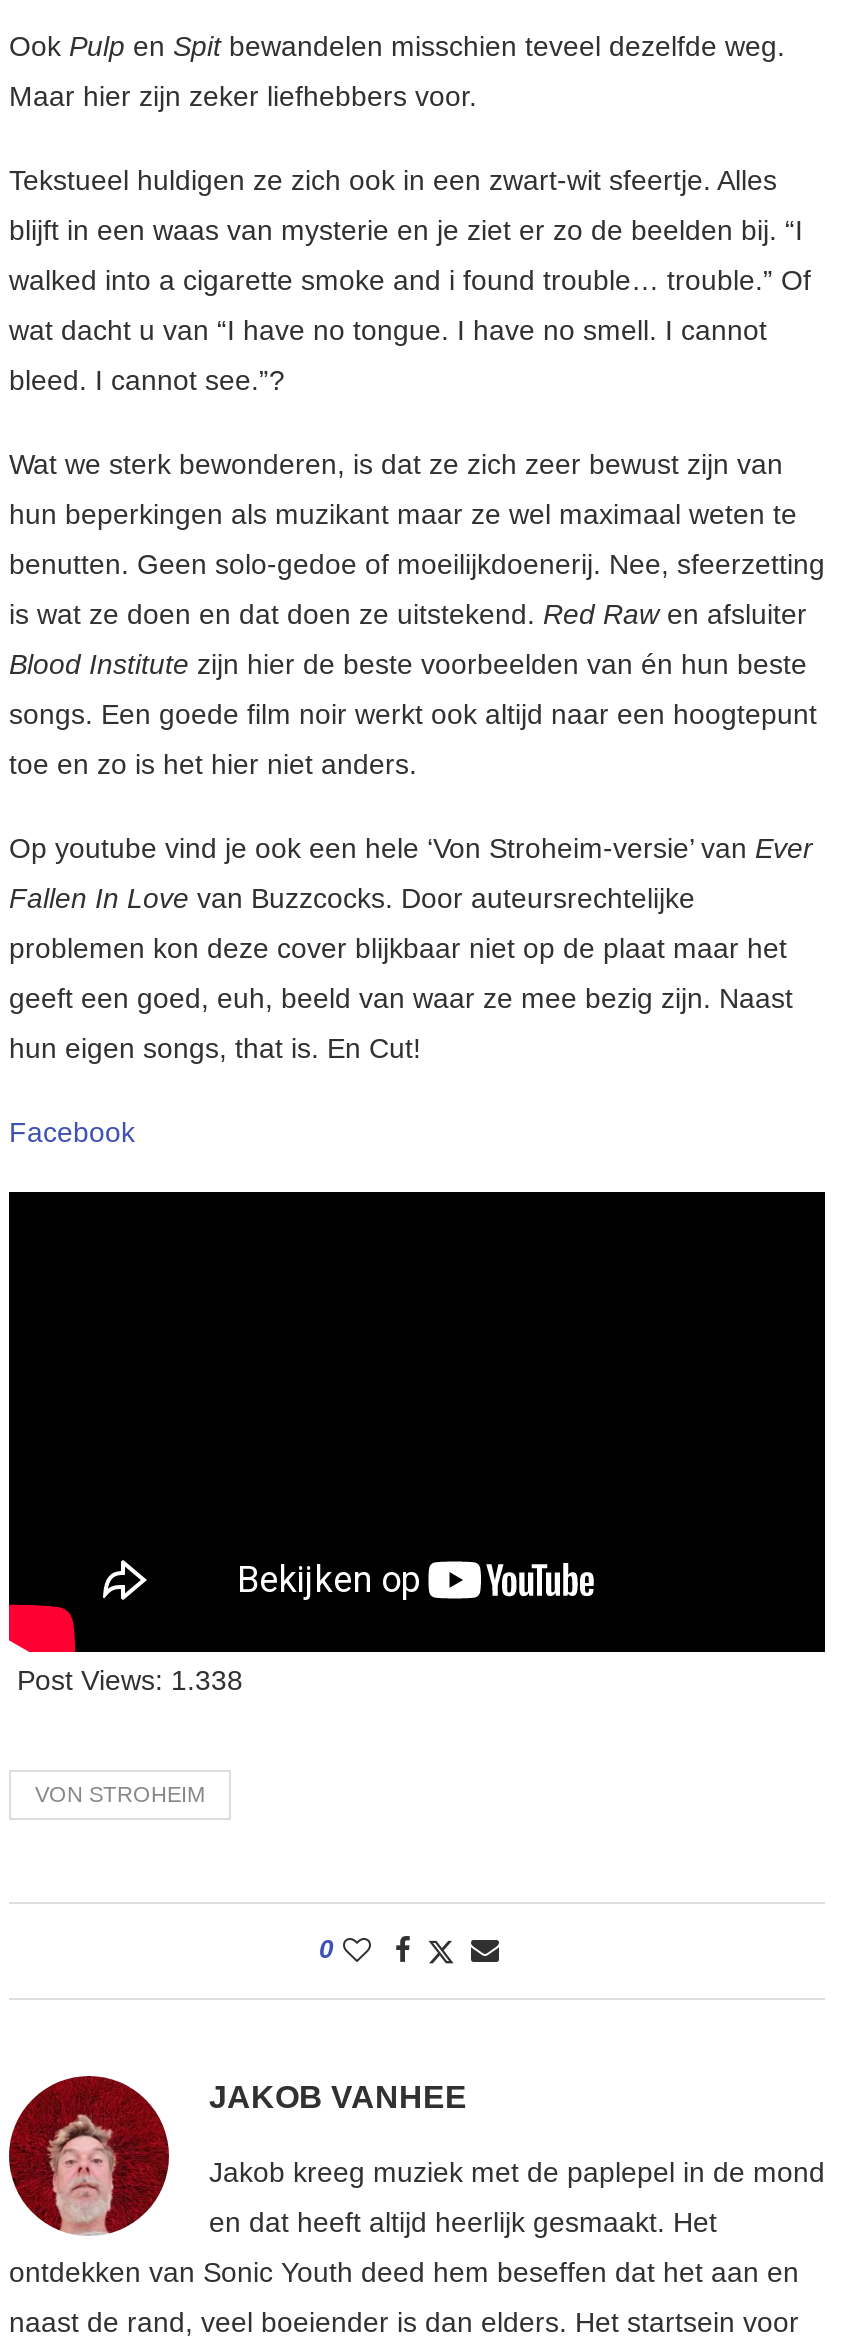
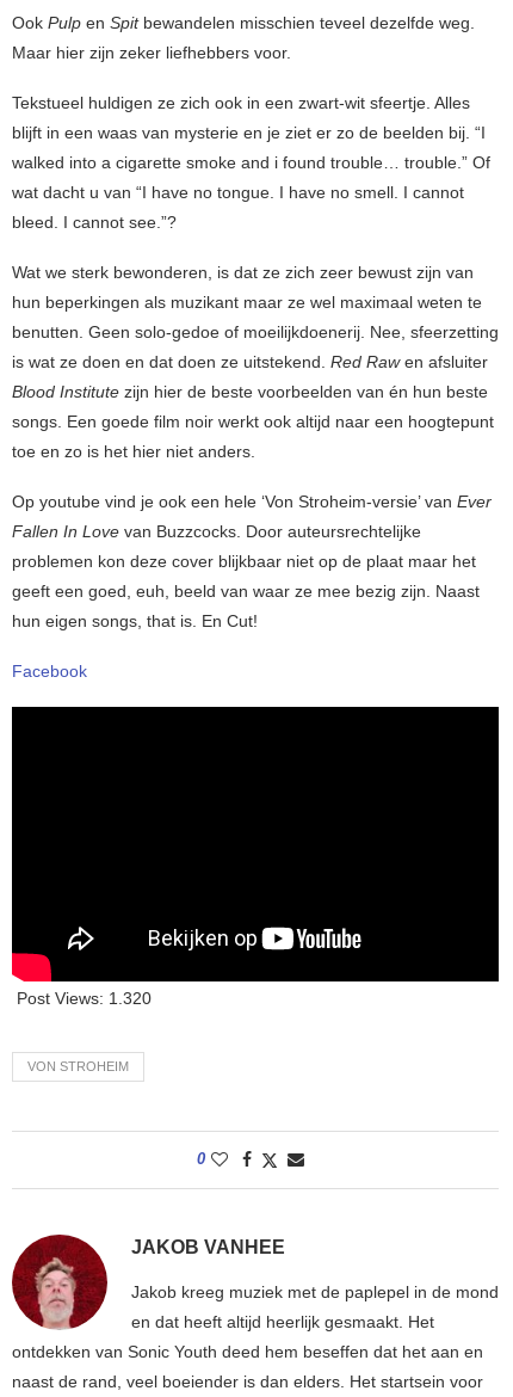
- Post Views: 1.338
+ Post Views: 1.320
